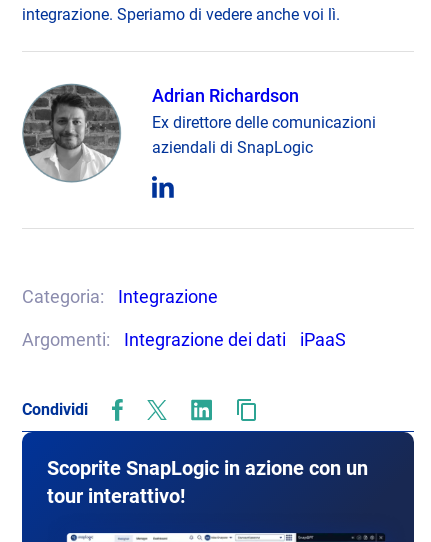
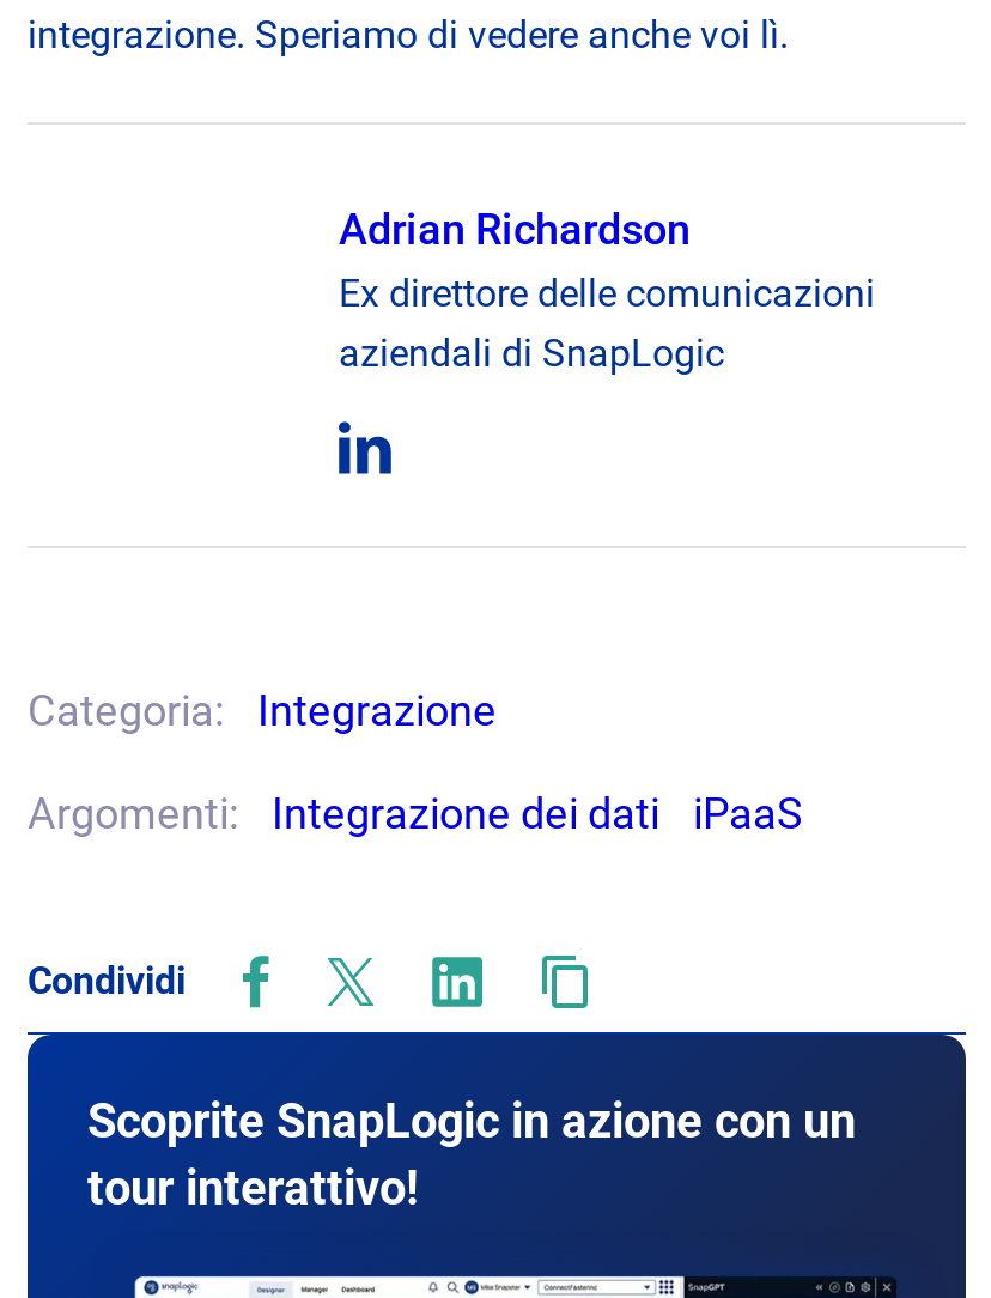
- [image]
